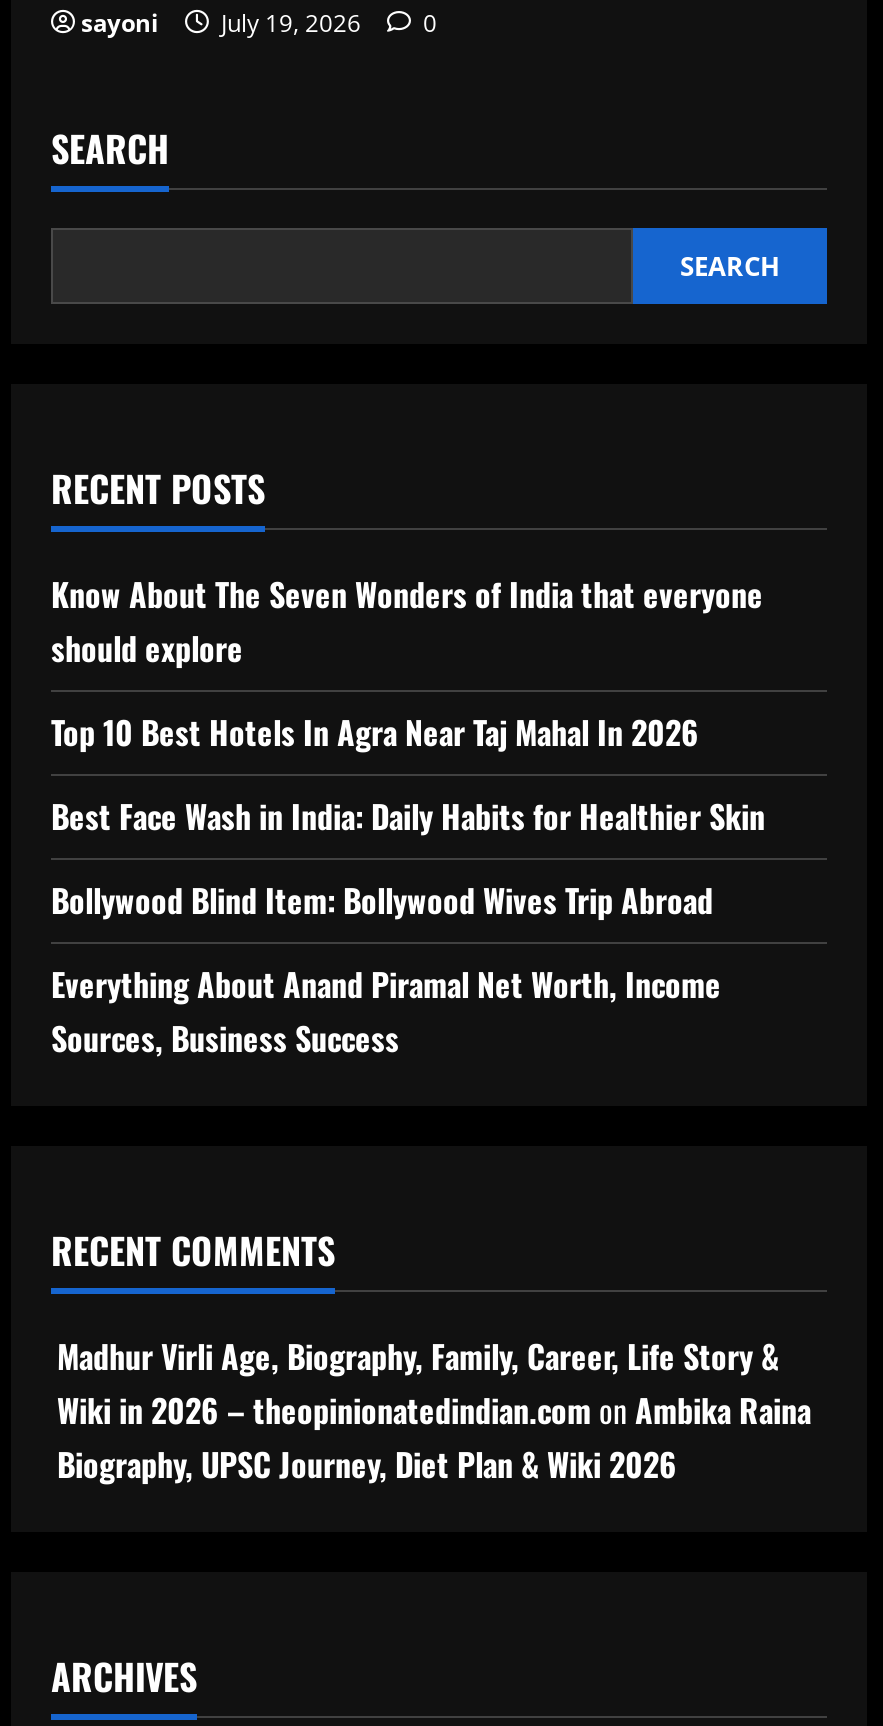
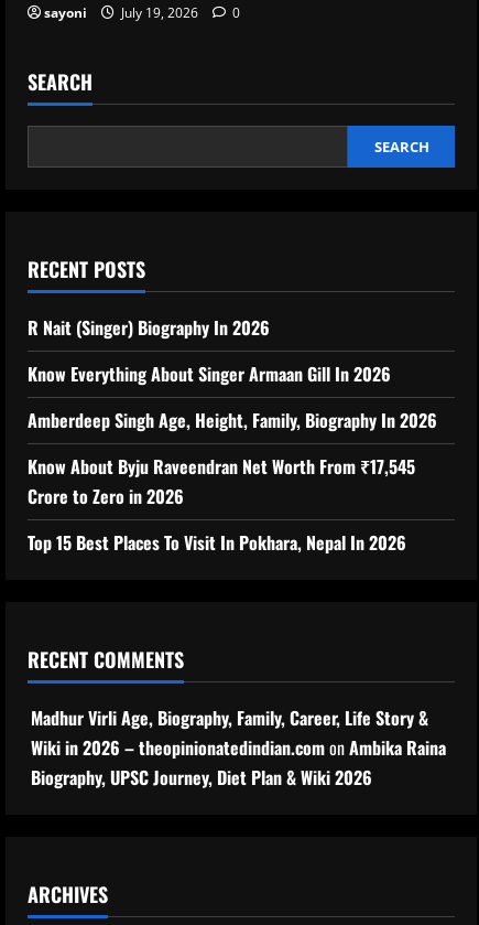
- Know About The Seven Wonders of India that everyone
- should explore
+ R Nait (Singer) Biography In 2026

- Top 10 Best Hotels In Agra Near Taj Mahal In 2026
+ Know Everything About Singer Armaan Gill In 2026

- Best Face Wash in India: Daily Habits for Healthier Skin
+ Amberdeep Singh Age, Height, Family, Biography In 2026

- Bollywood Blind Item: Bollywood Wives Trip Abroad
+ Know About Byju Raveendran Net Worth From ₹17,545
+ Crore to Zero in 2026

- Everything About Anand Piramal Net Worth, Income
- Sources, Business Success
+ Top 15 Best Places To Visit In Pokhara, Nepal In 2026
